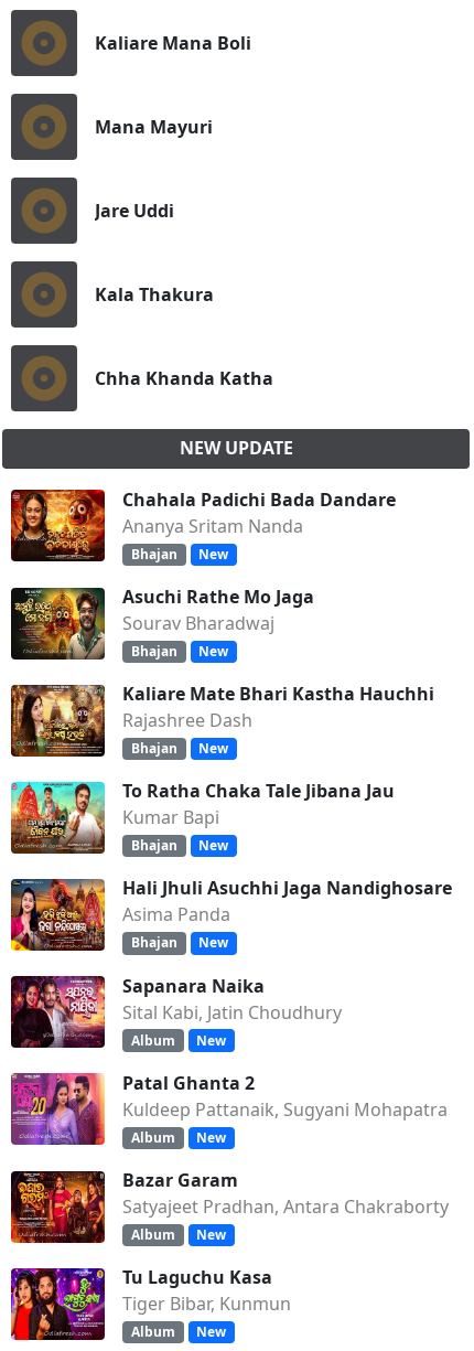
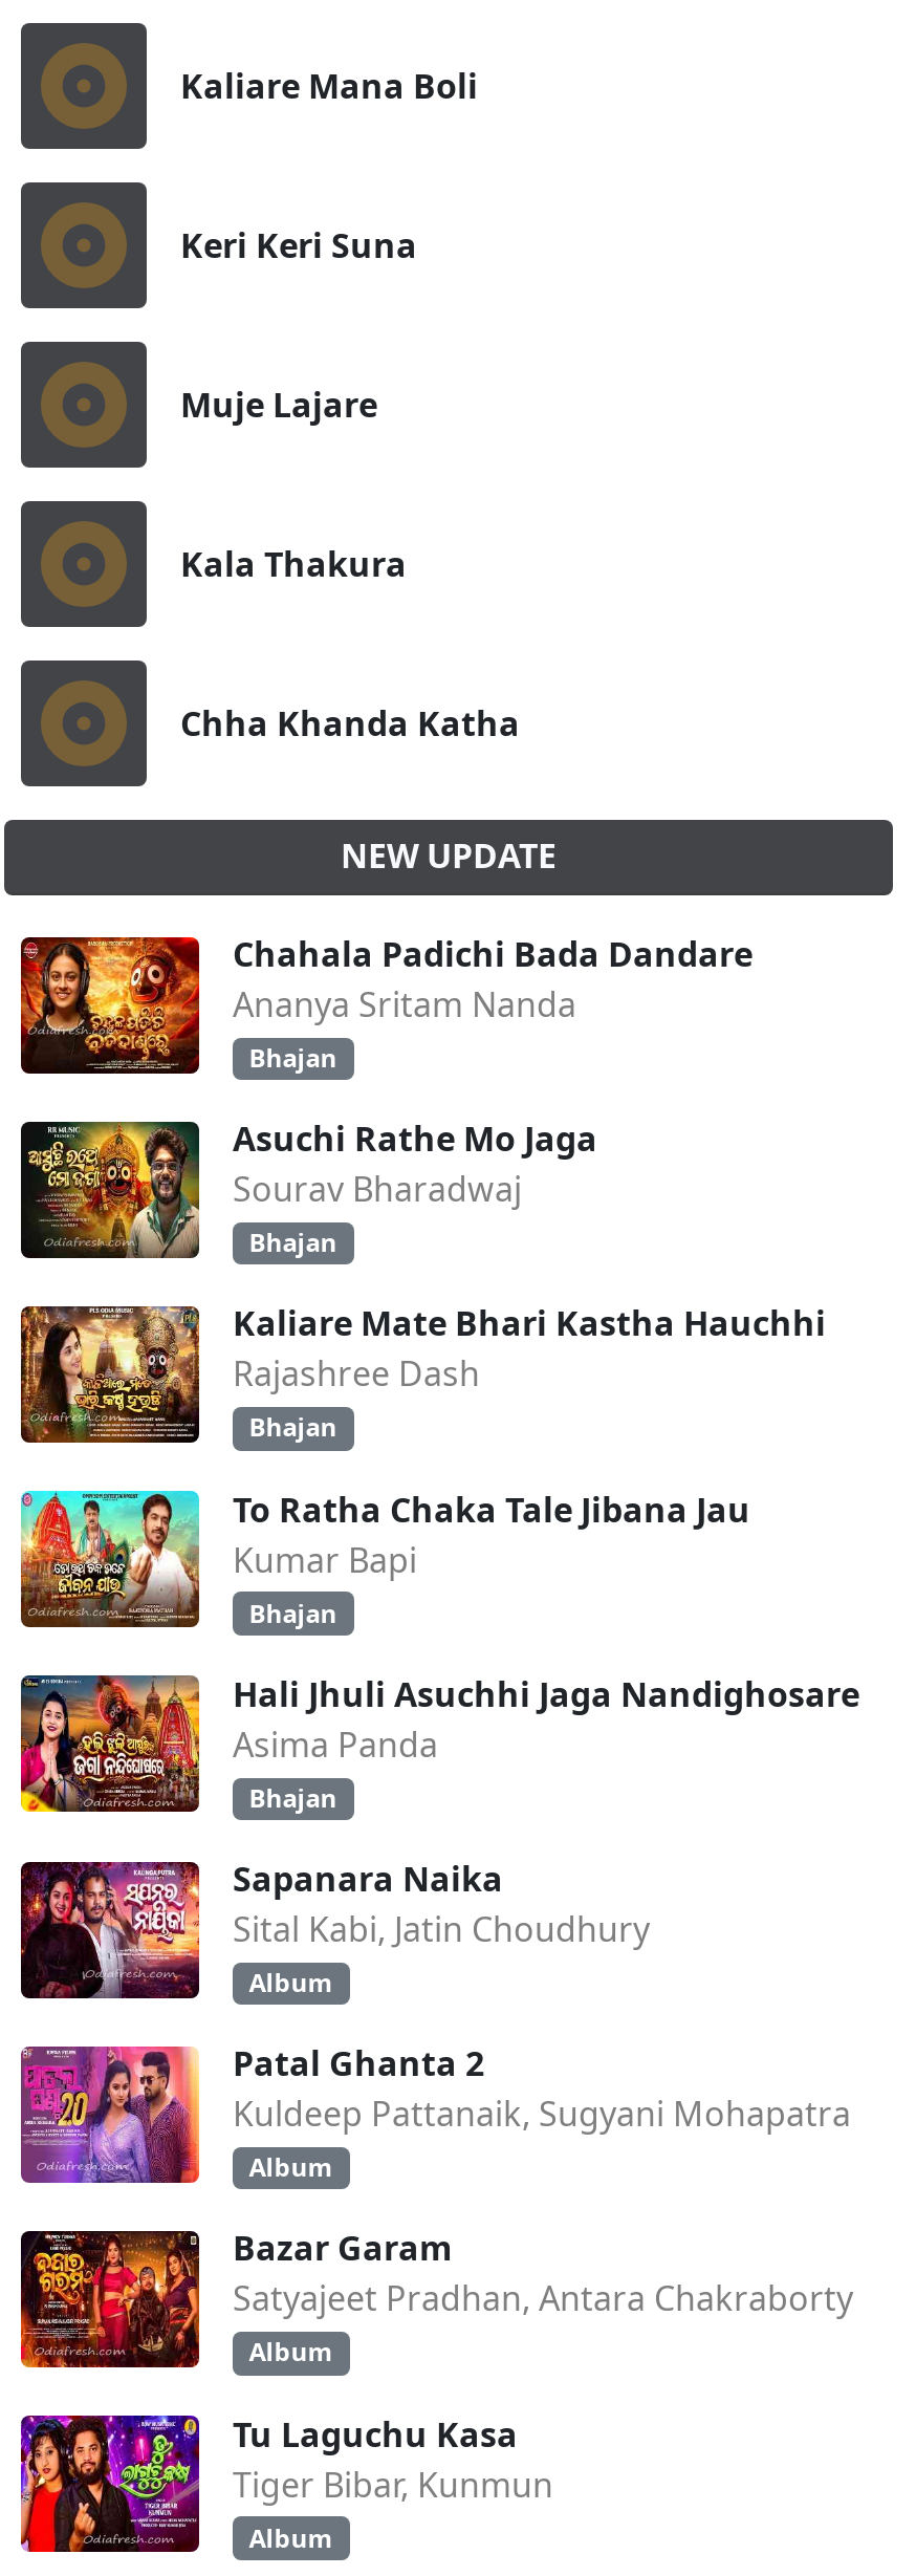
- Mana Mayuri
+ Keri Keri Suna

- Jare Uddi
+ Muje Lajare

- New

- New

- New

- New

- New

- New

- New

- New

- New
